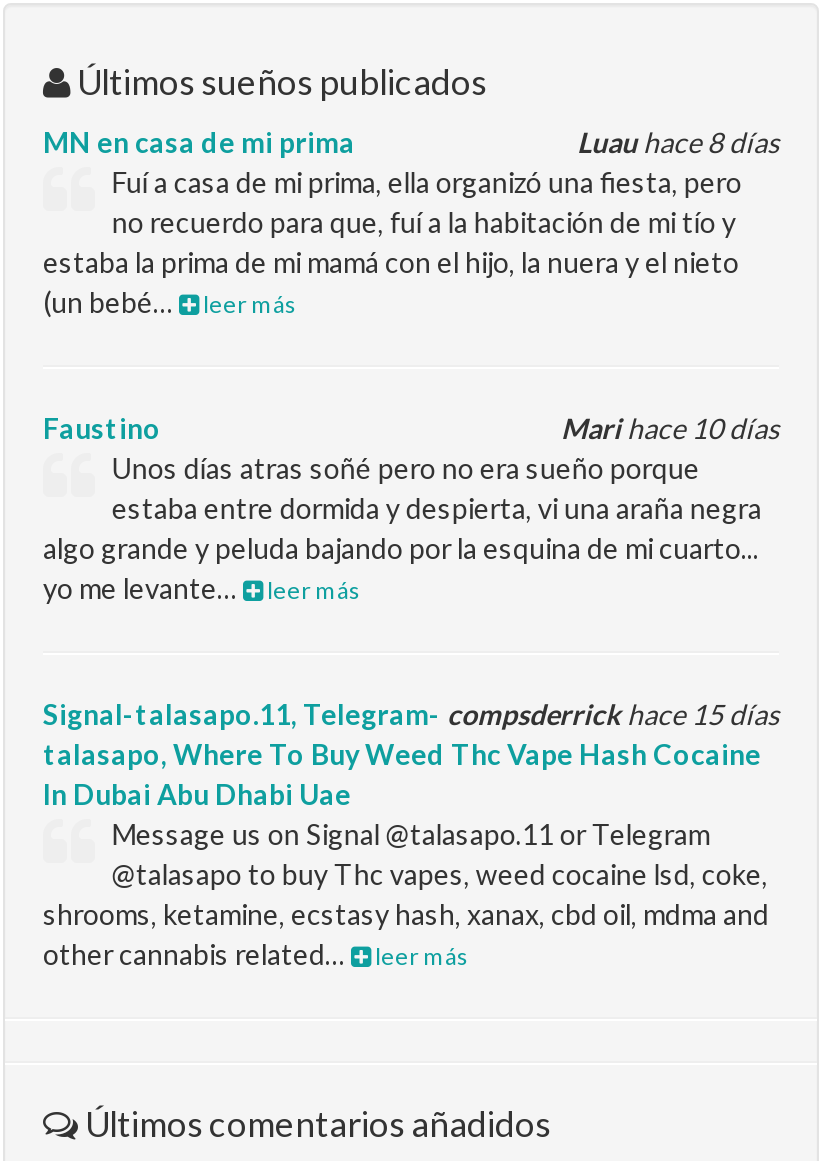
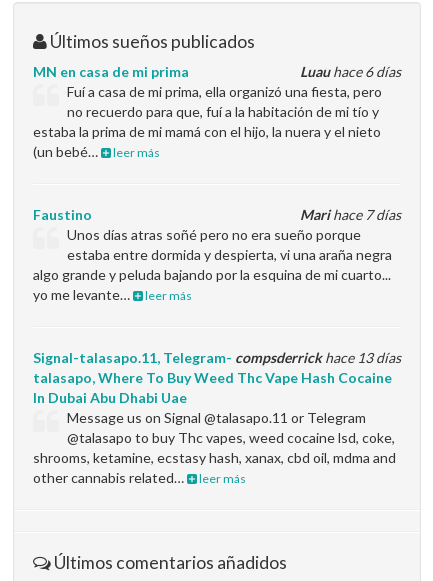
- Luau hace 8 días
+ Luau hace 6 días

- Marihace 10 días
+ Marihace 7 días

- compsderrick hace 15 días
+ compsderrick hace 13 días
